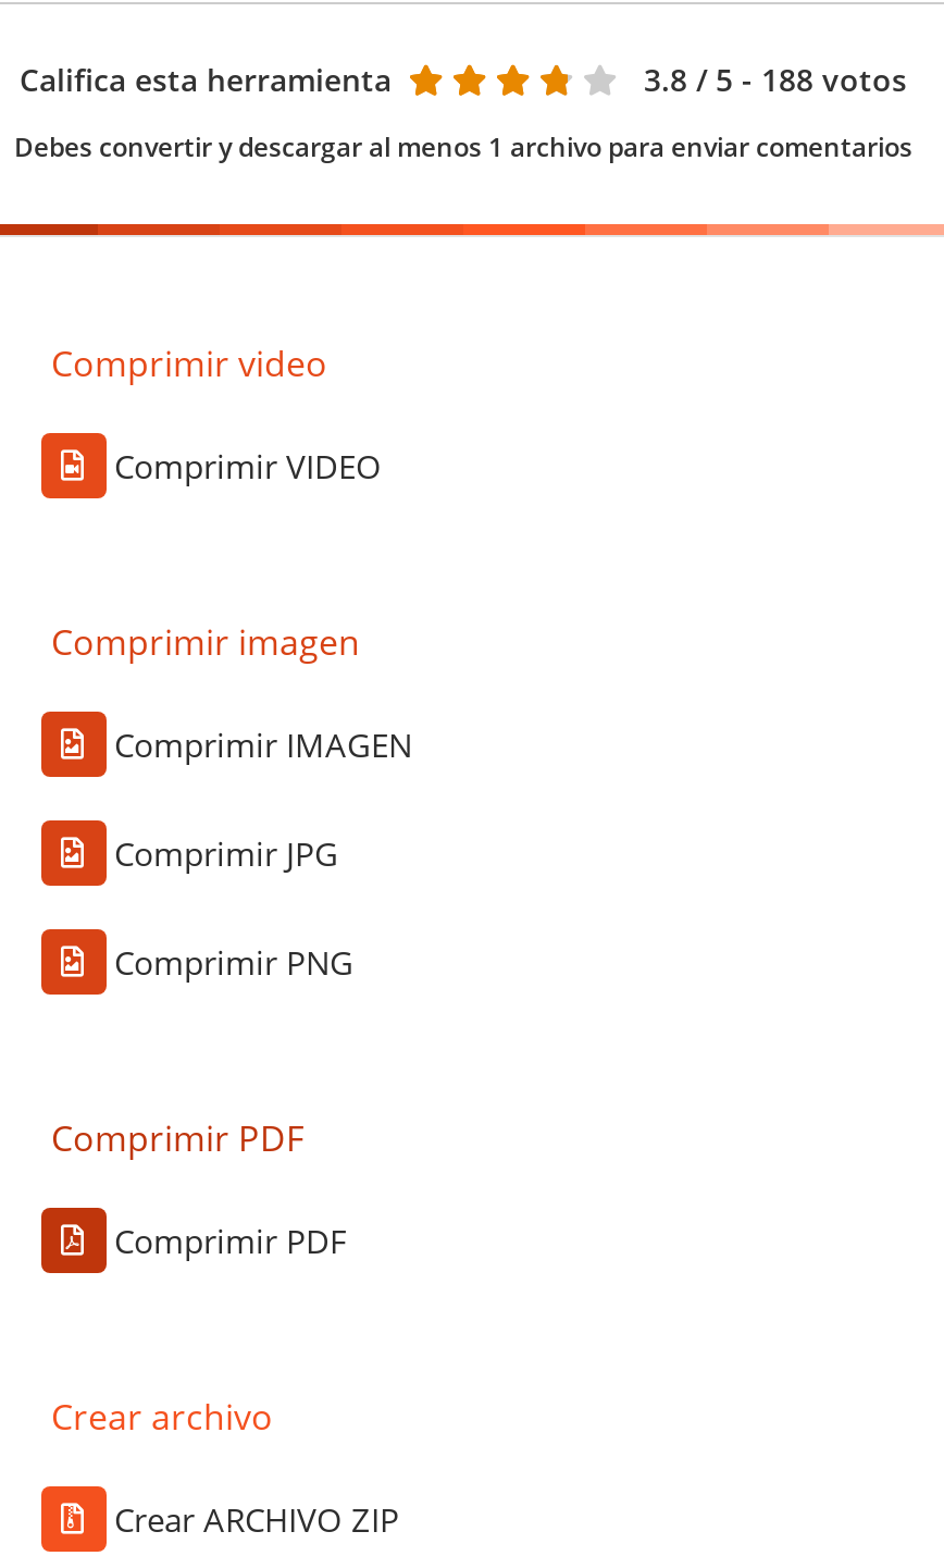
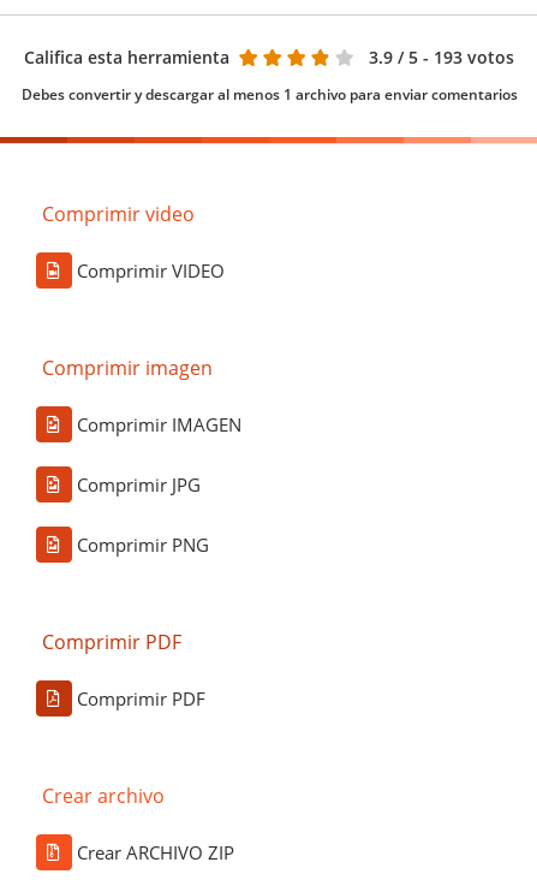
- 3.8 / 5 - 188 votos
+ 3.9 / 5 - 193 votos
